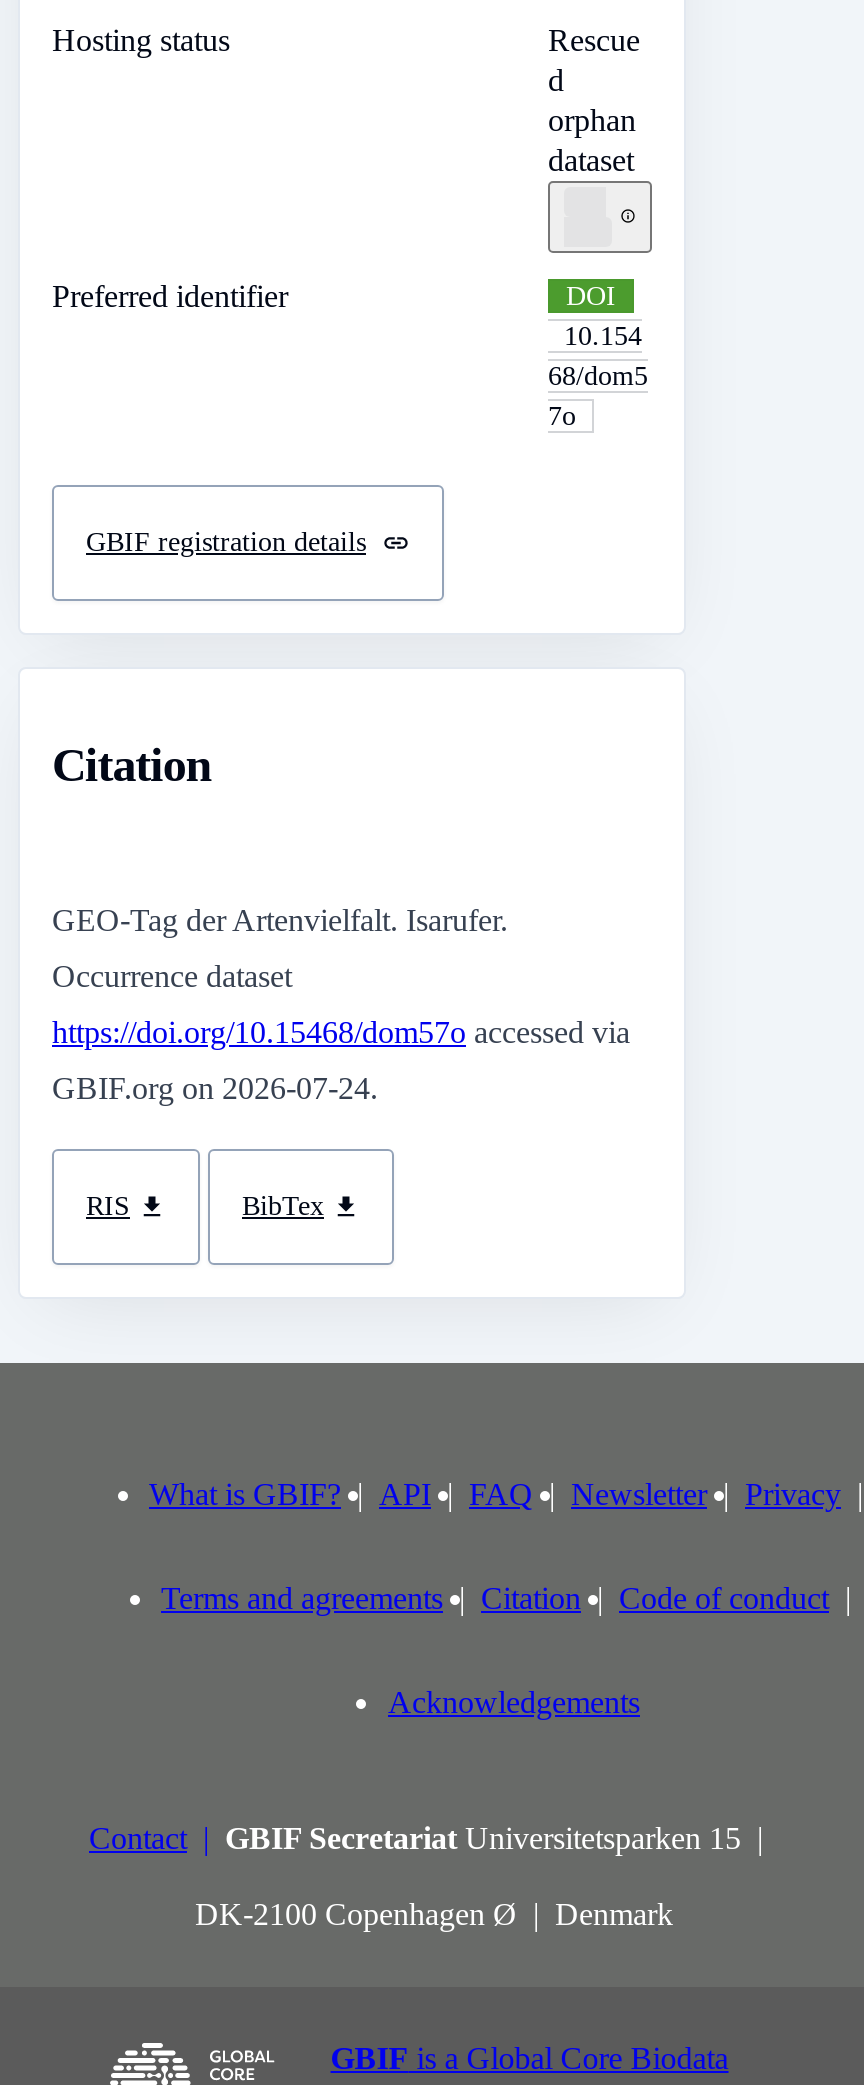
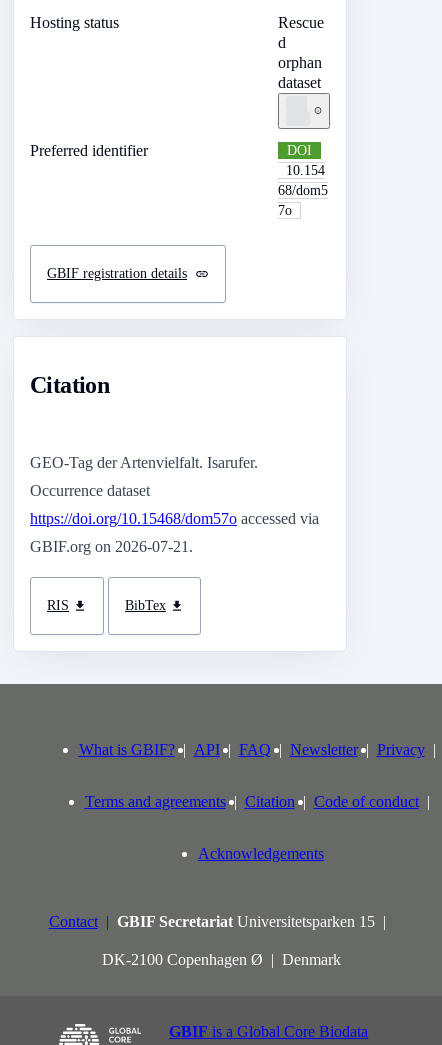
- GBIF.org on 2026-07-24.
+ GBIF.org on 2026-07-21.
